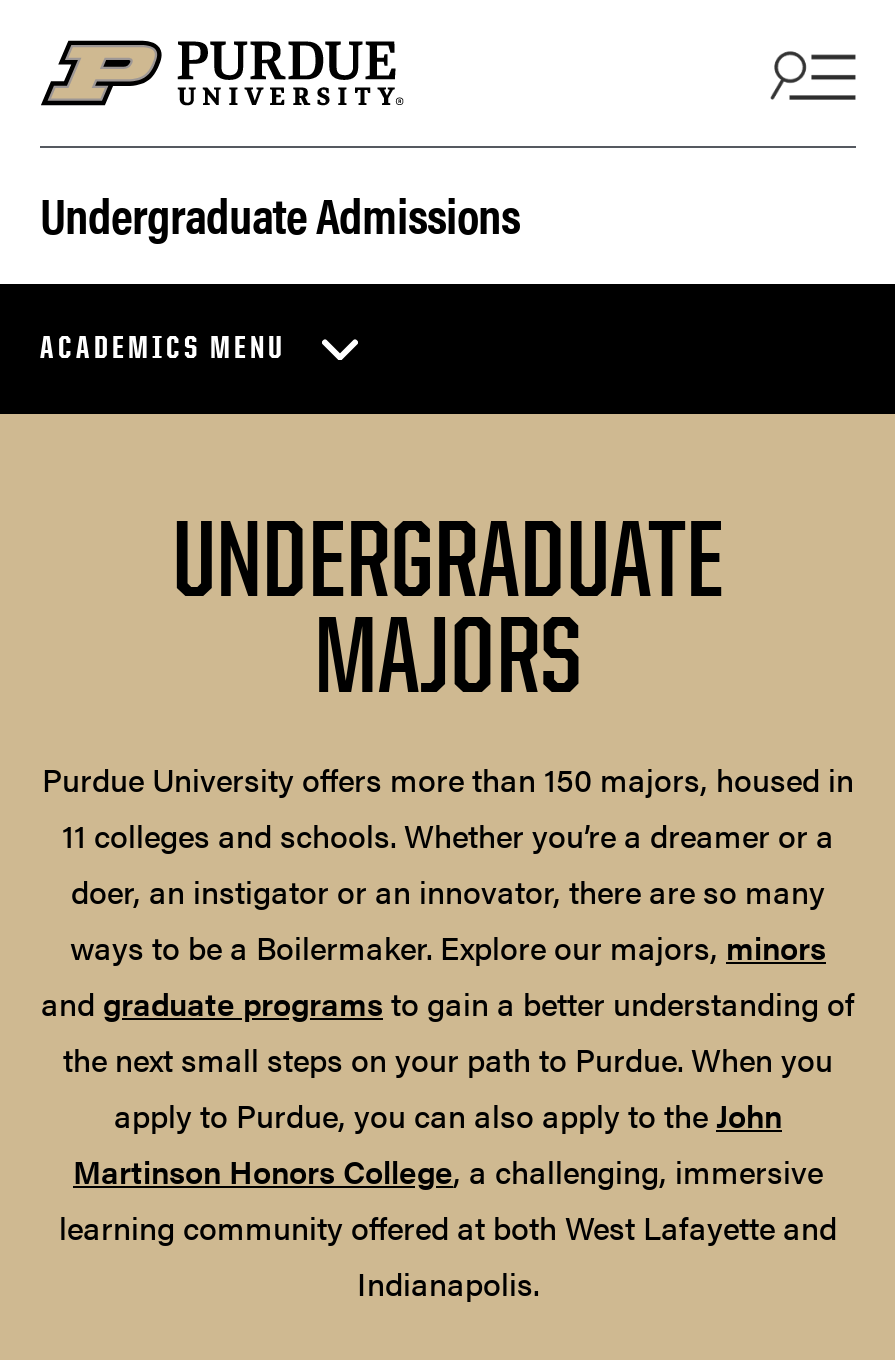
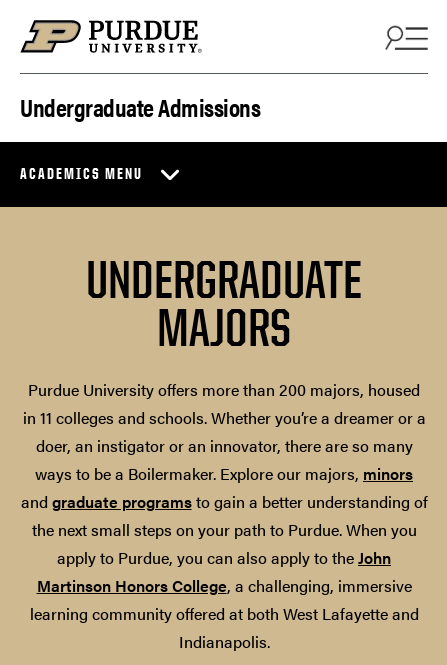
- Purdue University offers more than 150 majors, housed in
- 11 colleges and schools. Whether you’re a dreamer or a
+ Purdue University offers more than 200 majors, housed
+ in 11 colleges and schools. Whether you’re a dreamer or a
